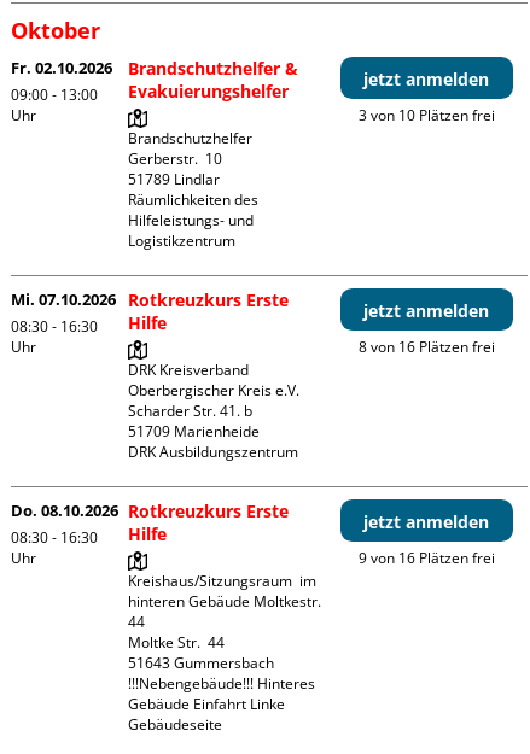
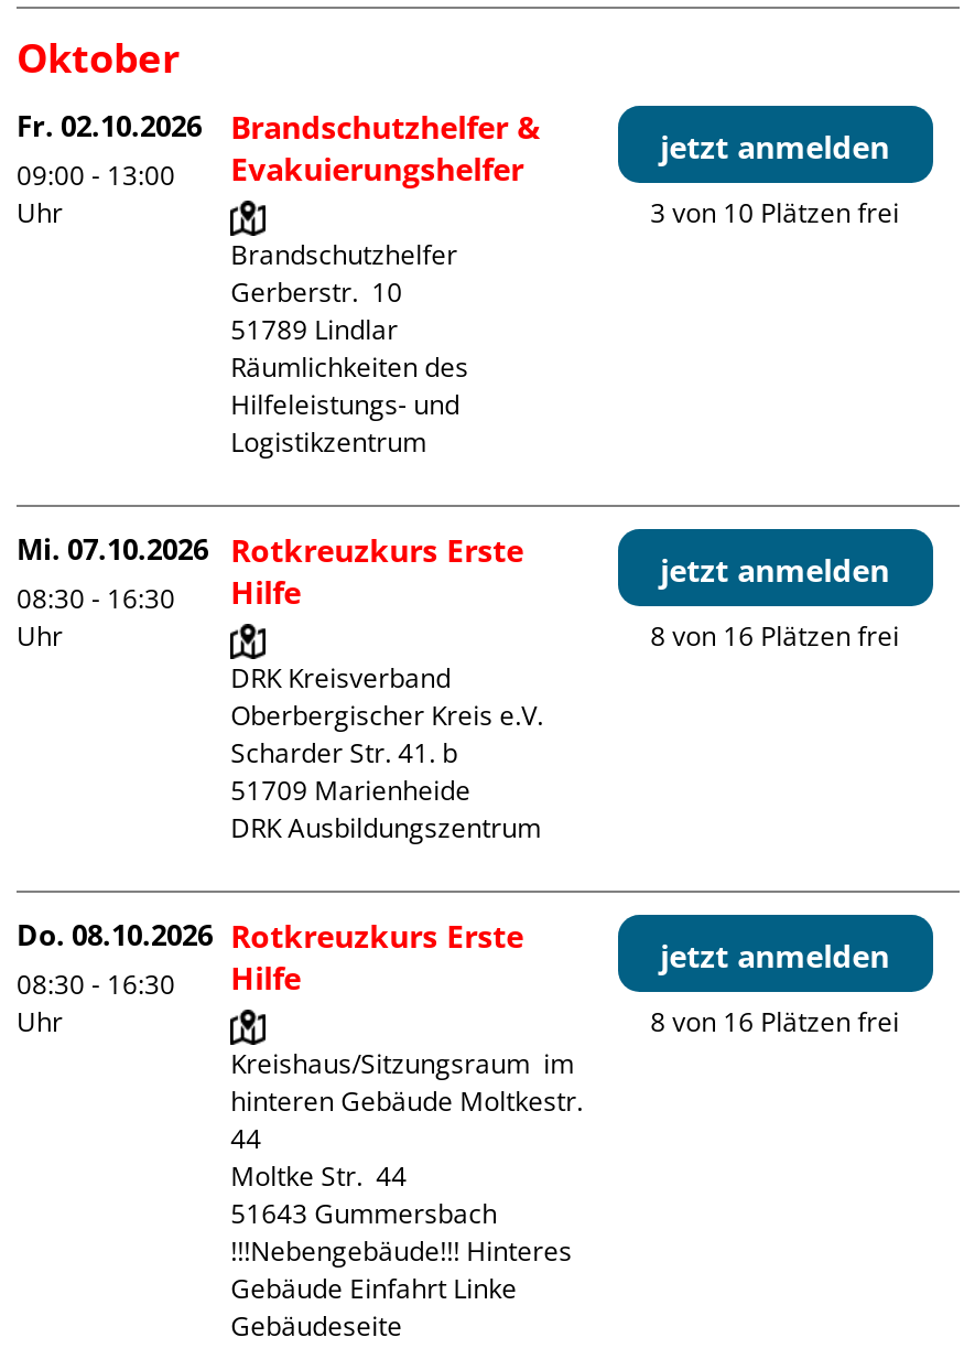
- 9 von 16 Plätzen frei
+ 8 von 16 Plätzen frei
